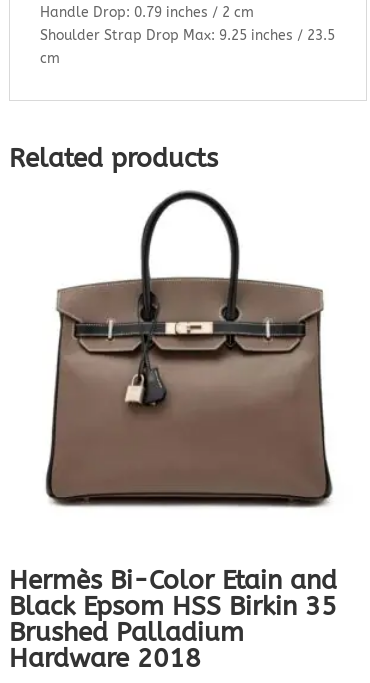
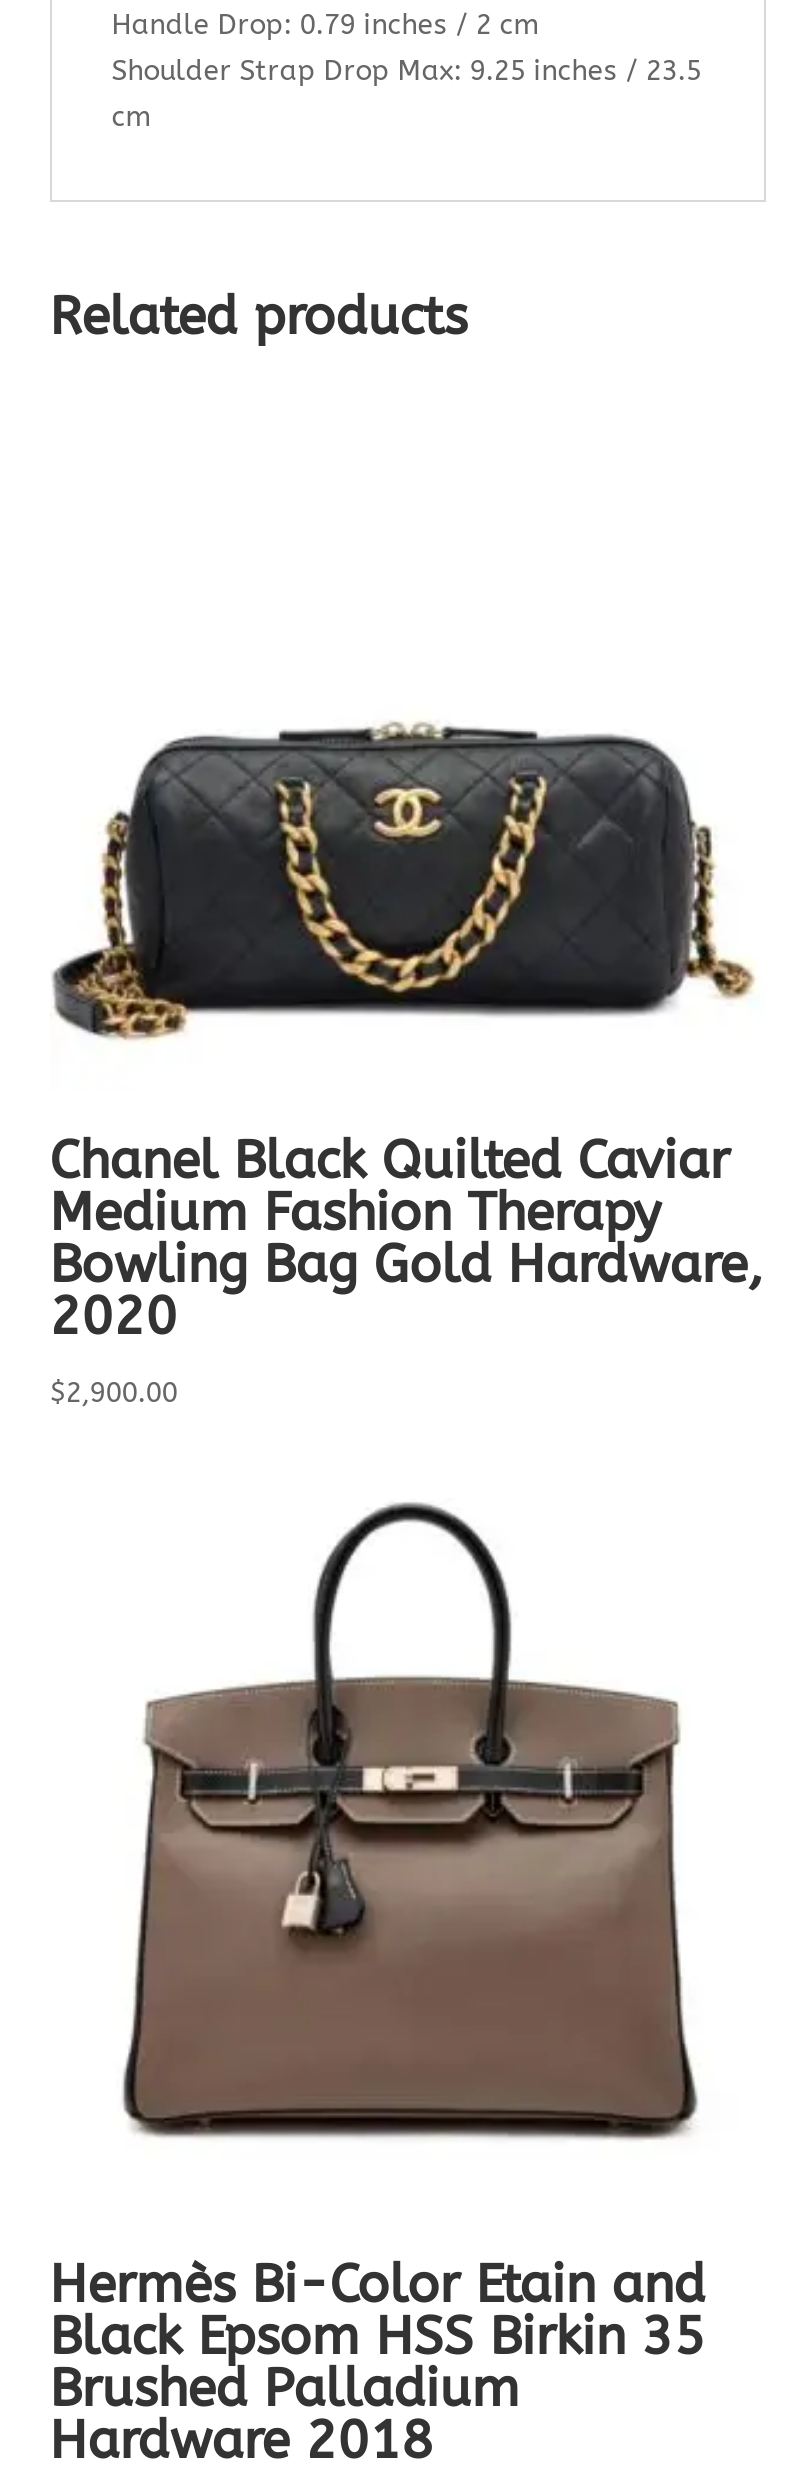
+ Chanel Black Quilted Caviar
+ Medium Fashion Therapy
+ Bowling Bag Gold Hardware,
+ 2020
+ $2,900.00

+ [image]
